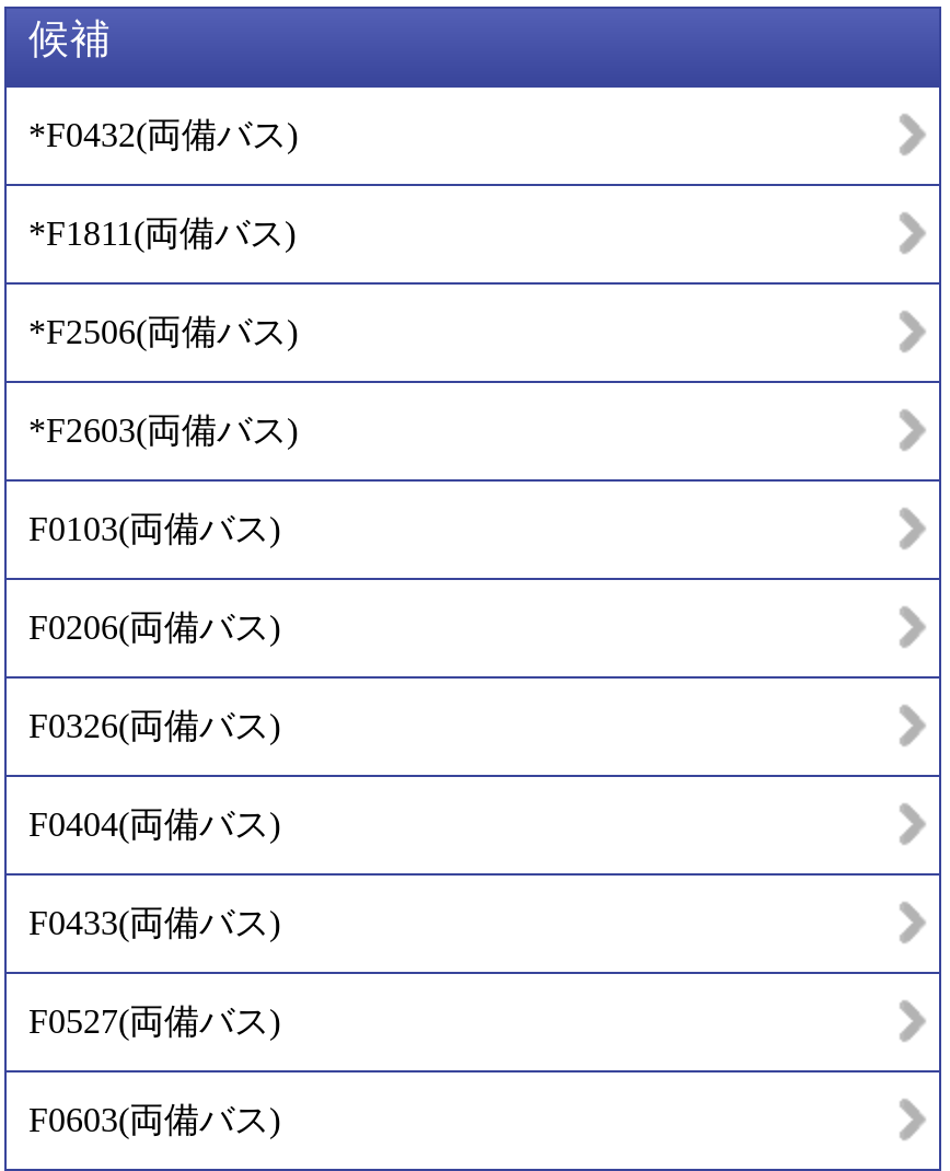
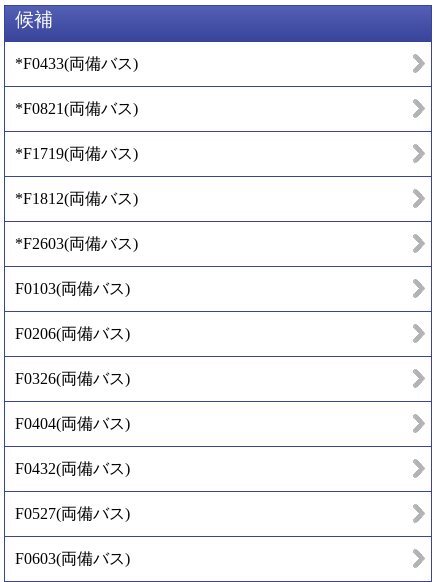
- *F0432(両備バス)
- *F1811 (両備バス)
- *F2506(両備バス)
+ *F0433(両備バス)
+ *F0821(両備バス)
+ *F1719(両備バス)
+ *F1812(両備バス)

- F0433(両備バス)
+ F0432(両備バス)
